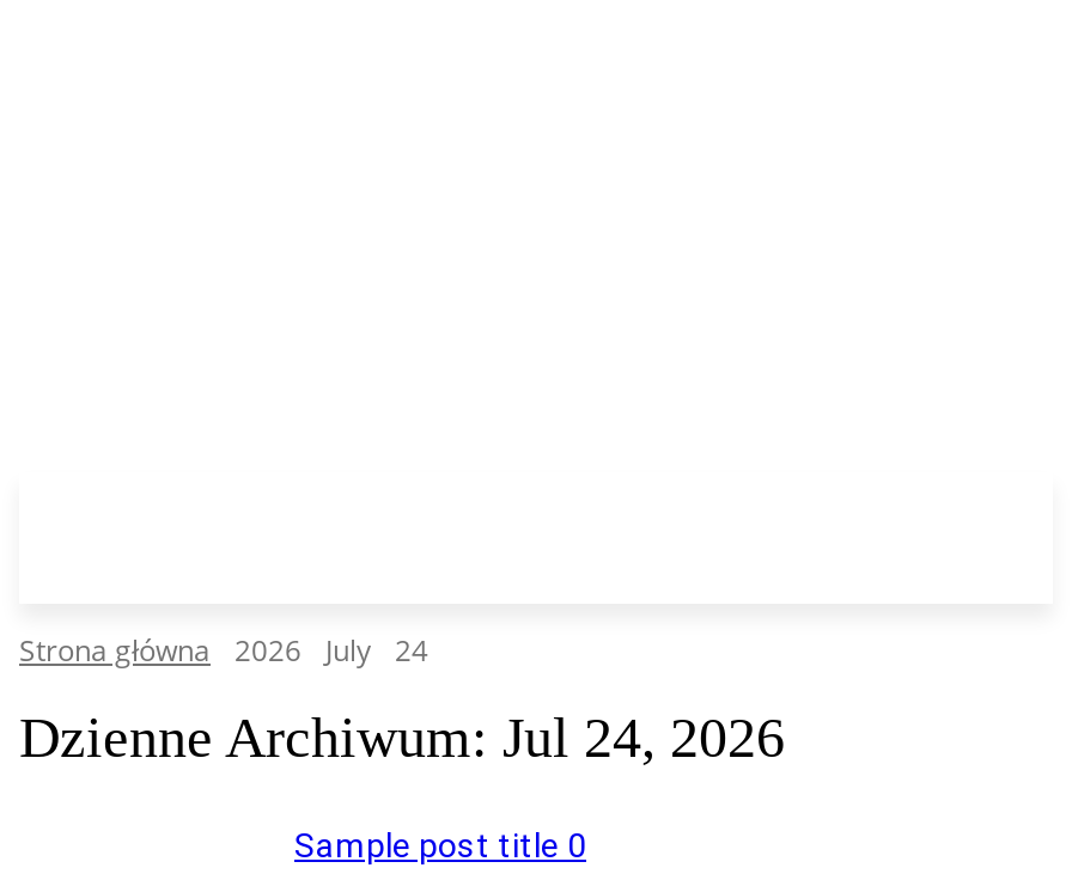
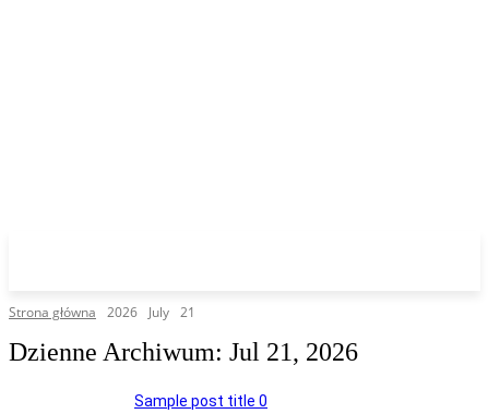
- Strona główna 2026 July 24
+ Strona główna 2026 July 21

- Dzienne Archiwum: Jul 24, 2026
+ Dzienne Archiwum: Jul 21, 2026
